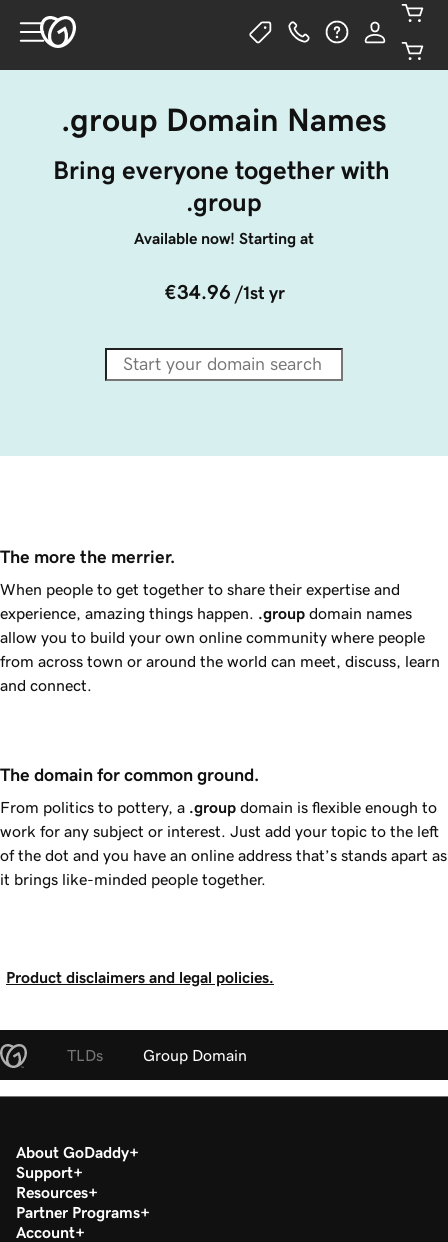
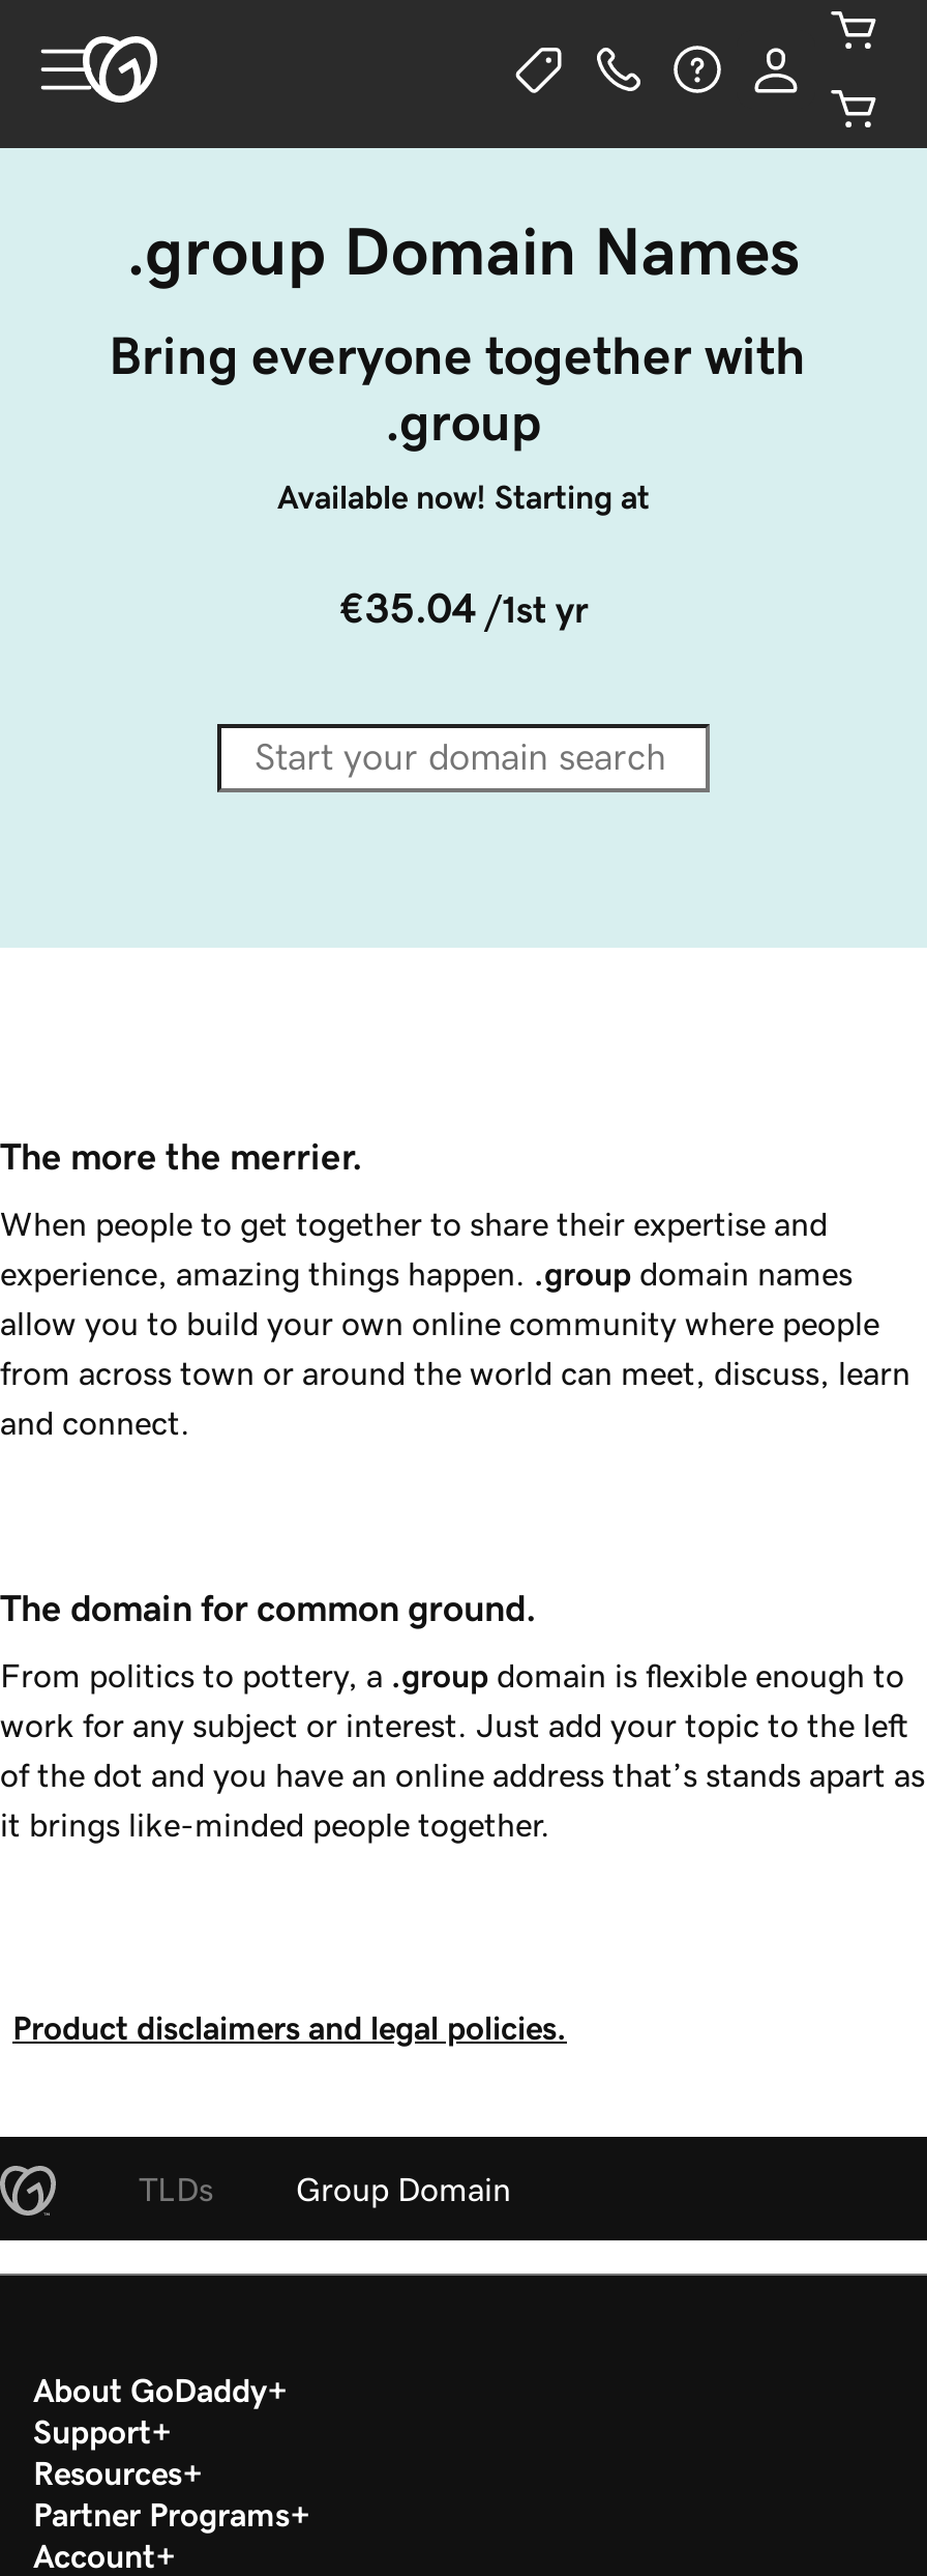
- €34.96 /1st yr
+ €35.04 /1st yr
